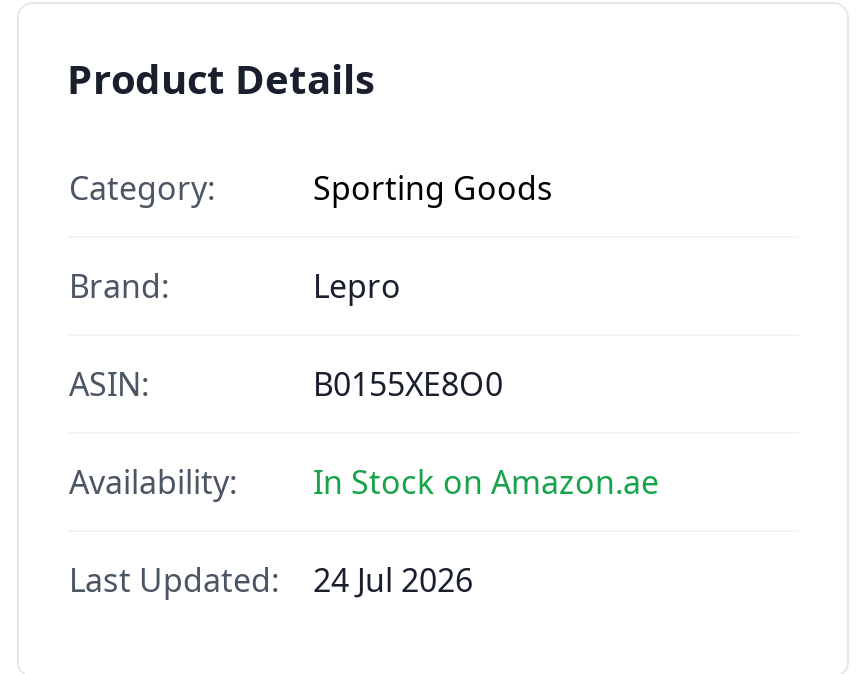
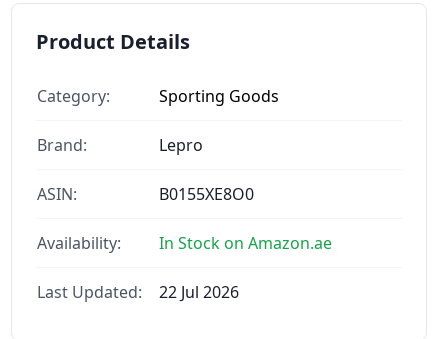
- Last Updated: 24 Jul 2026
+ Last Updated: 22 Jul 2026
